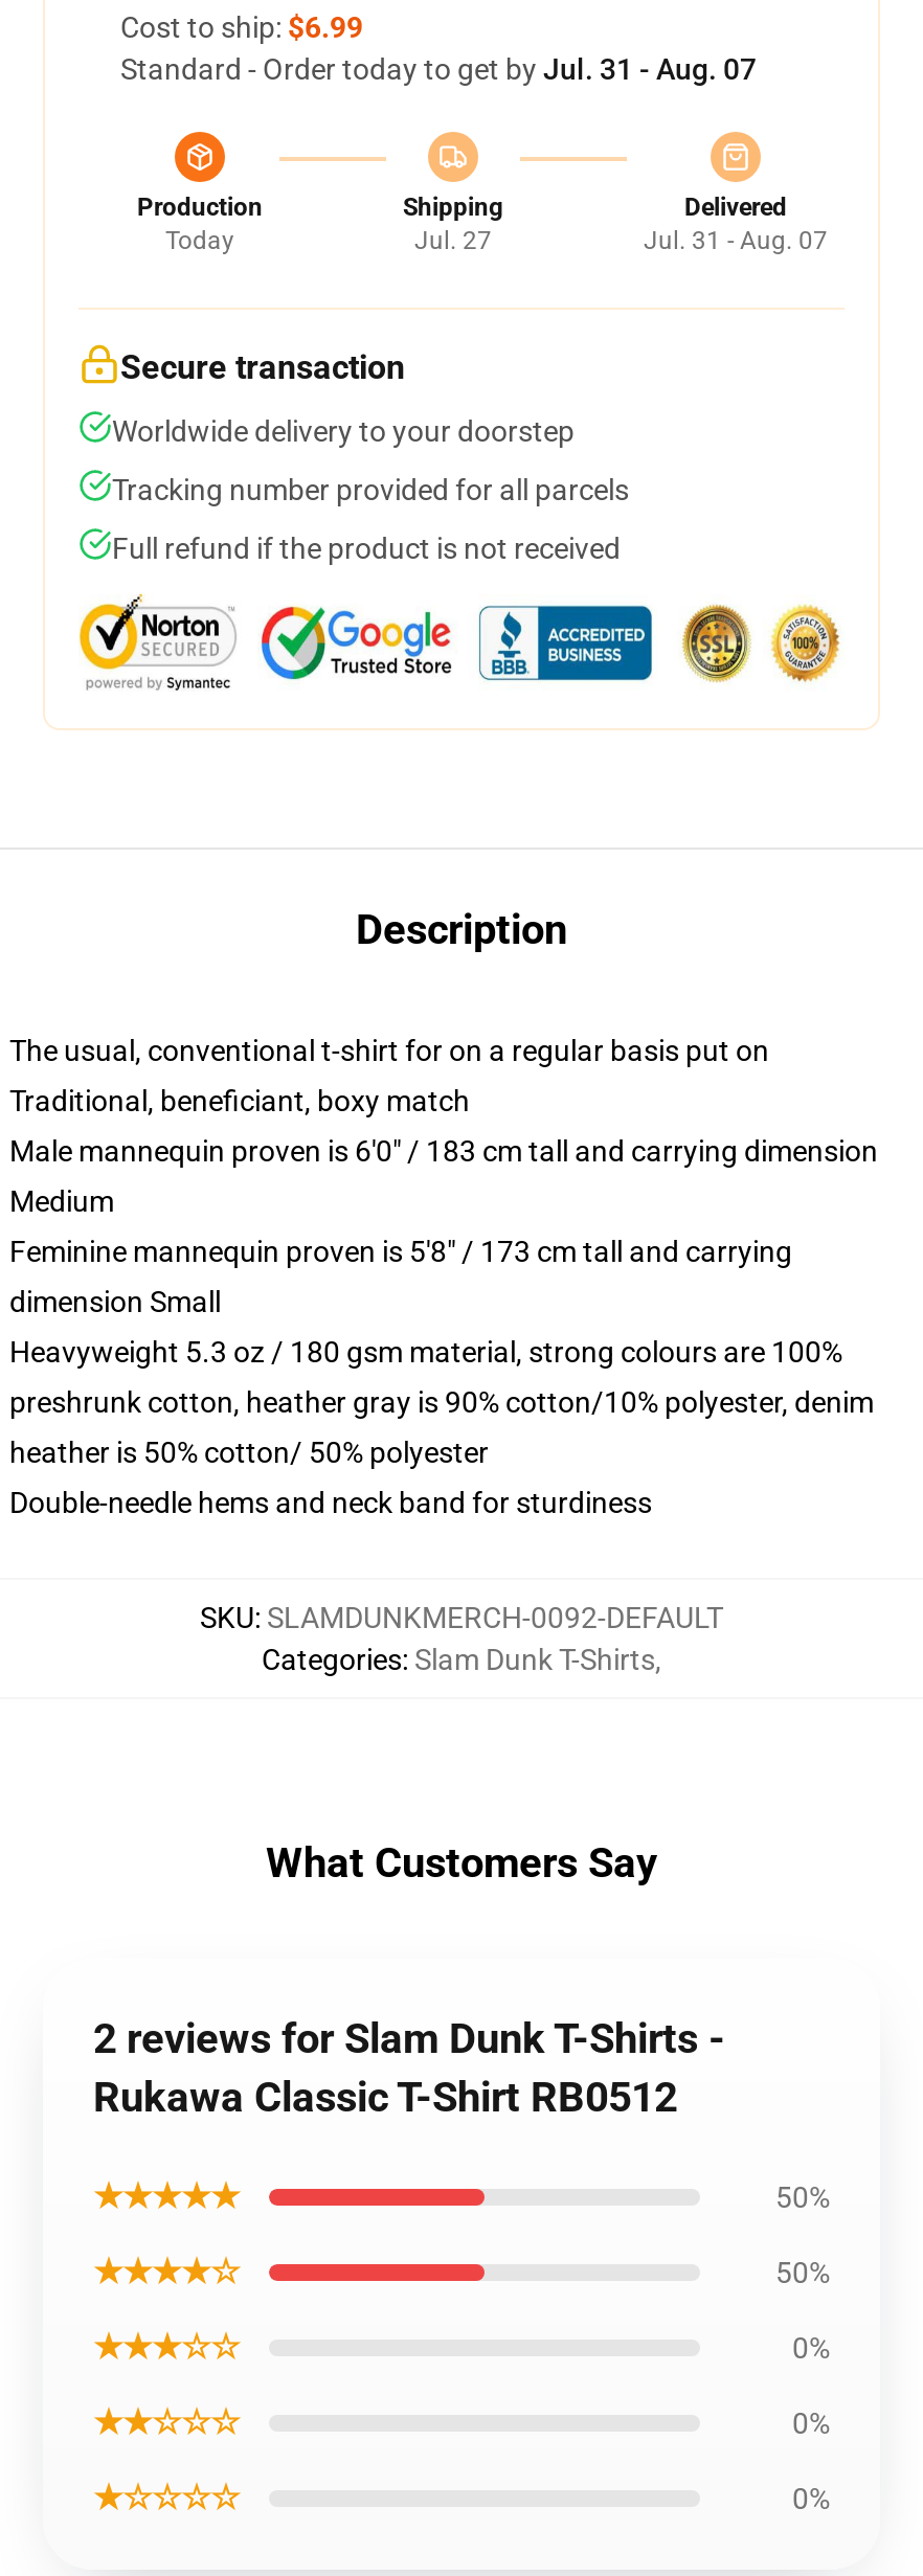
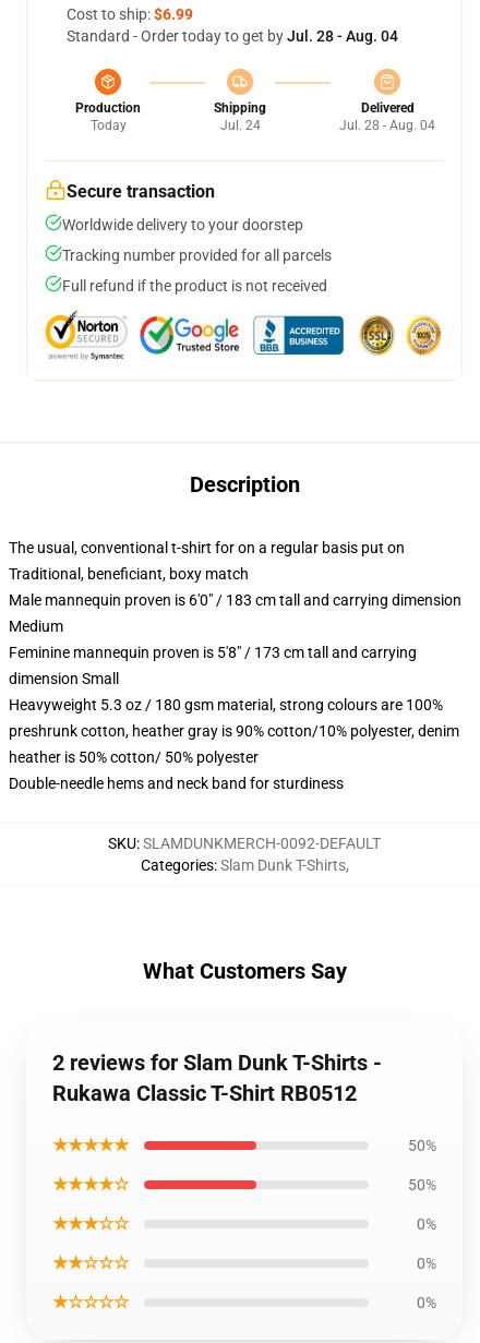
- Standard - Order today to get by Jul. 31 - Aug. 07
+ Standard - Order today to get by Jul. 28 - Aug. 04

- Jul. 27
+ Jul. 24

- Jul. 31 - Aug. 07
+ Jul. 28 - Aug. 04
